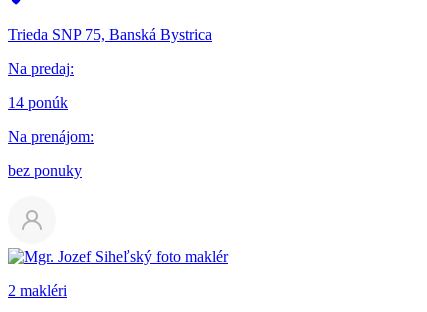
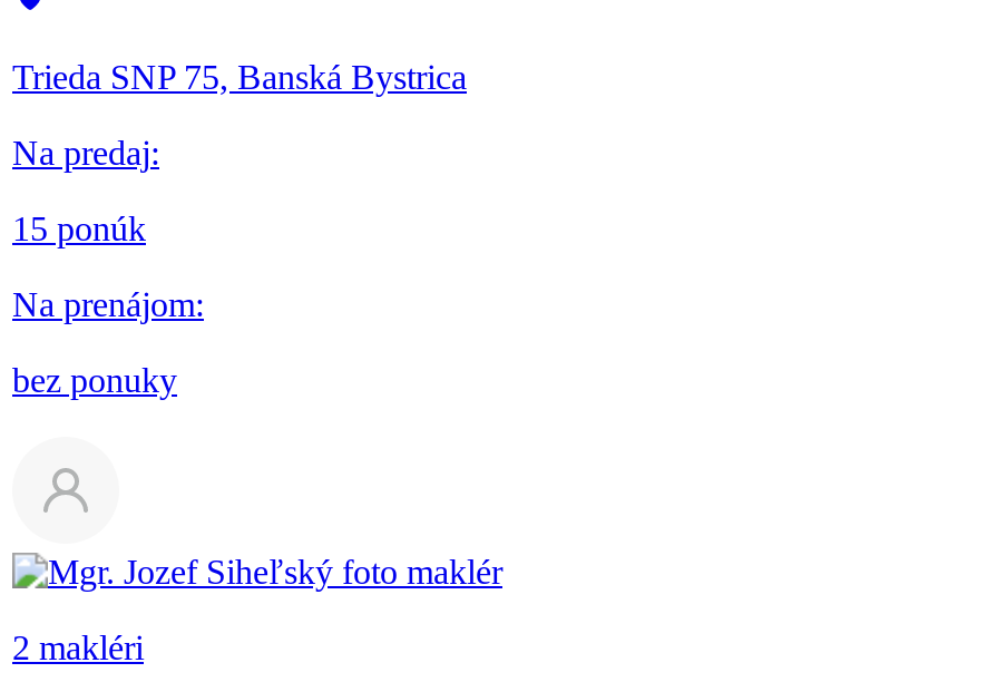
- 14 ponúk
+ 15 ponúk
